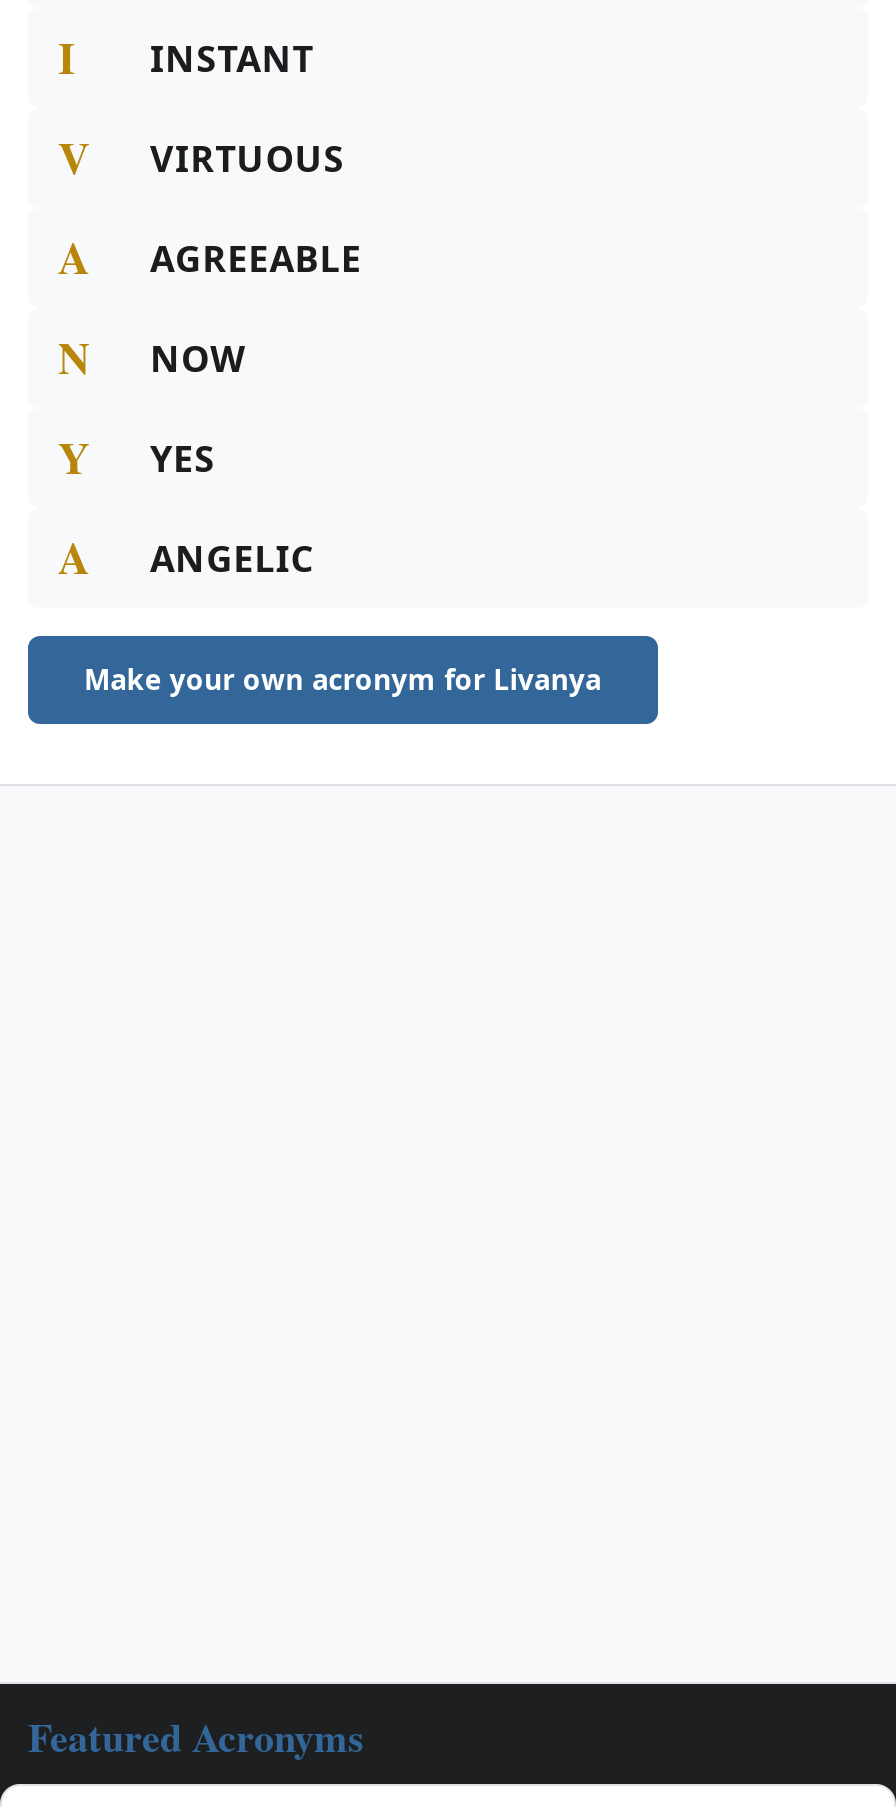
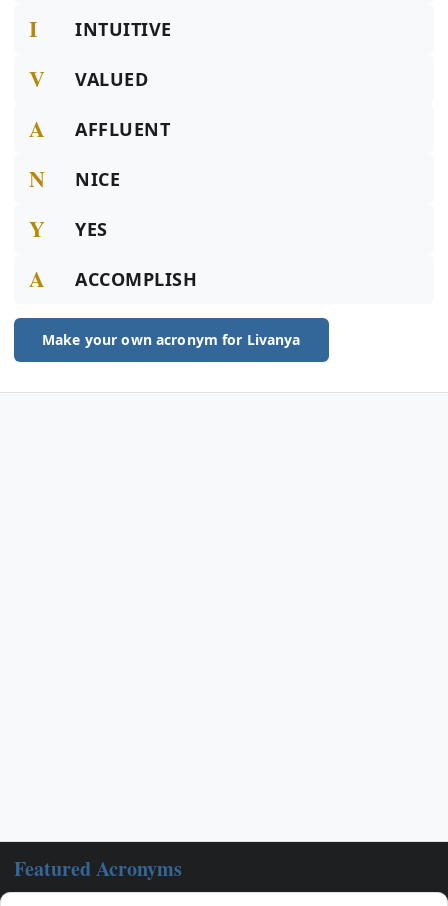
- INSTANT
+ INTUITIVE

- VIRTUOUS
+ VALUED

- AGREEABLE
+ AFFLUENT

- NOW
+ NICE

- ANGELIC
+ ACCOMPLISH
